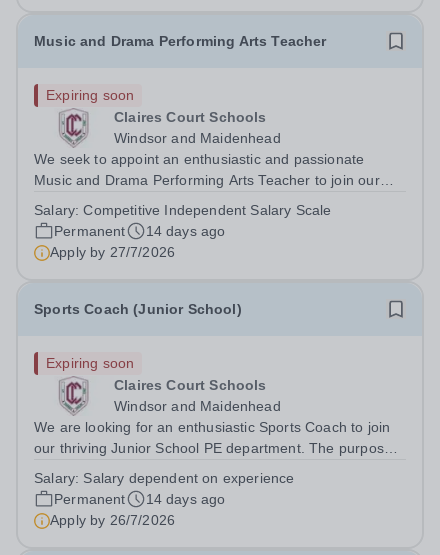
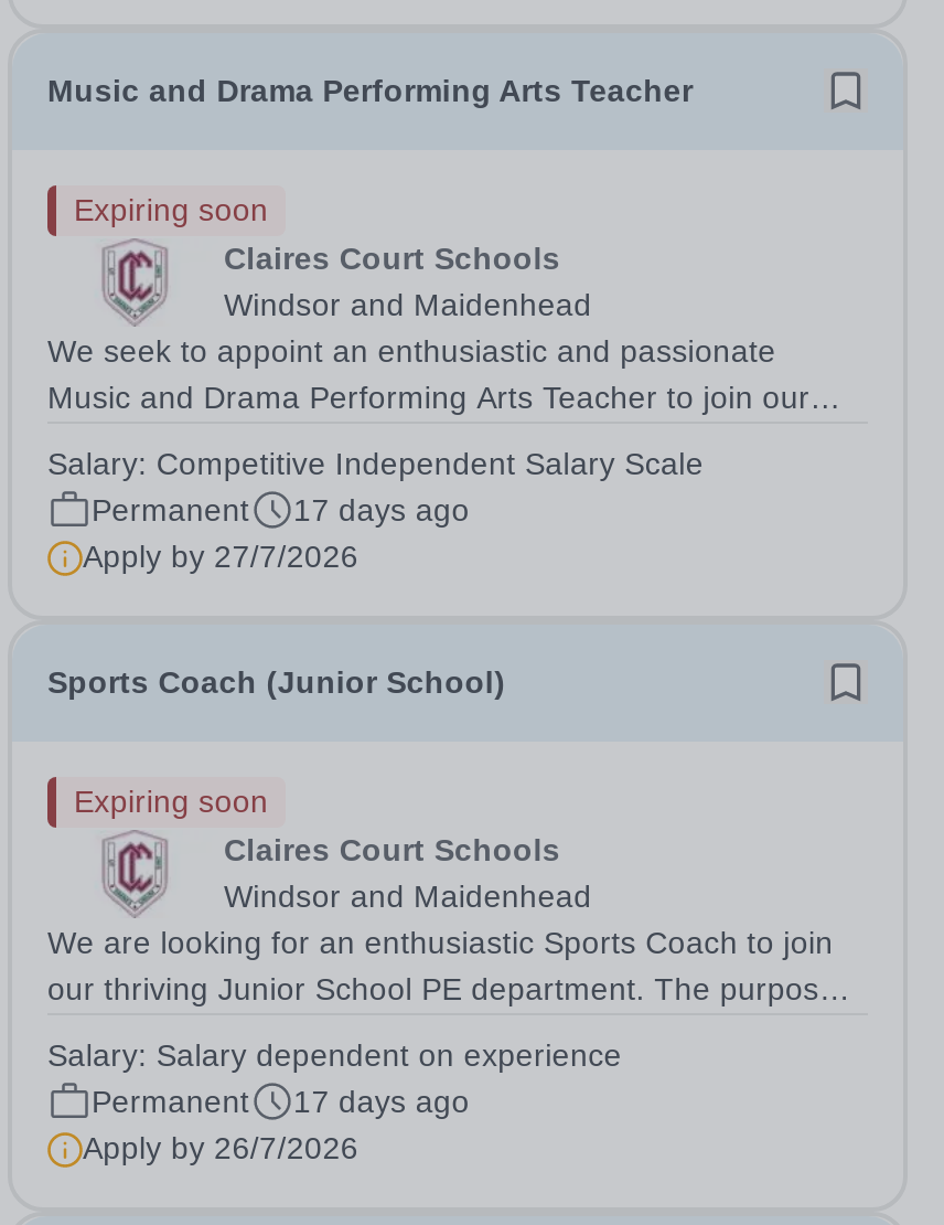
- Permanent 14 days ago
+ Permanent 17 days ago

- Permanent 14 days ago
+ Permanent 17 days ago
